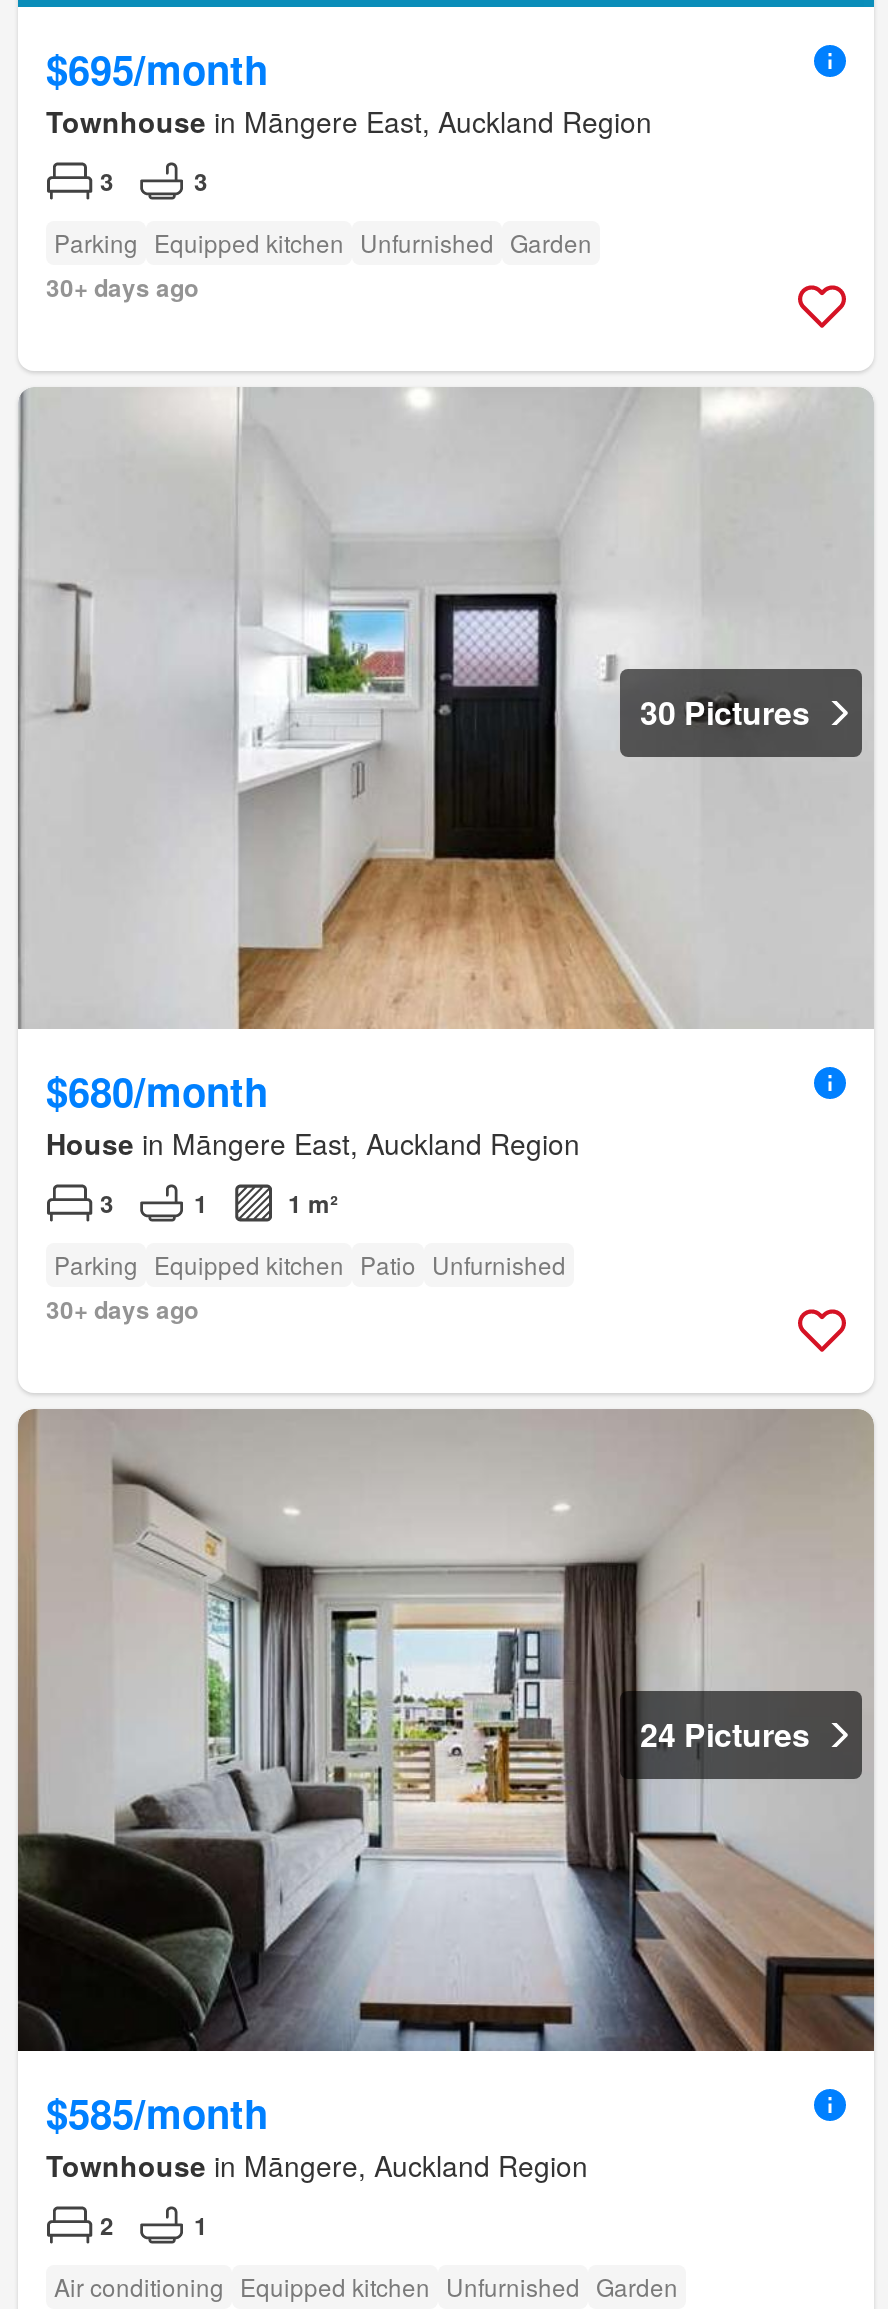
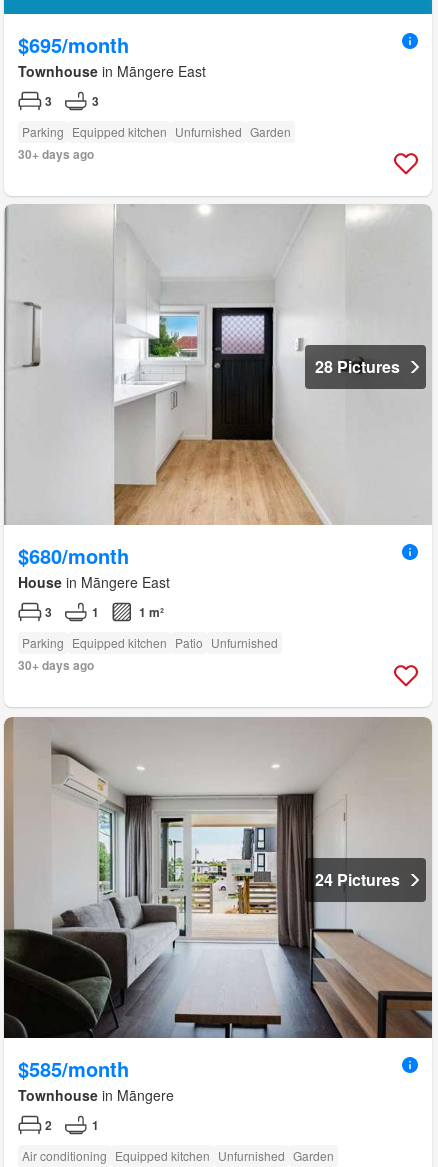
- Townhouse in Māngere East, Auckland Region
+ Townhouse in Māngere East

- 30 Pictures
+ 28 Pictures

- House in Māngere East, Auckland Region
+ House in Māngere East

- Townhouse in Māngere, Auckland Region
+ Townhouse in Māngere
